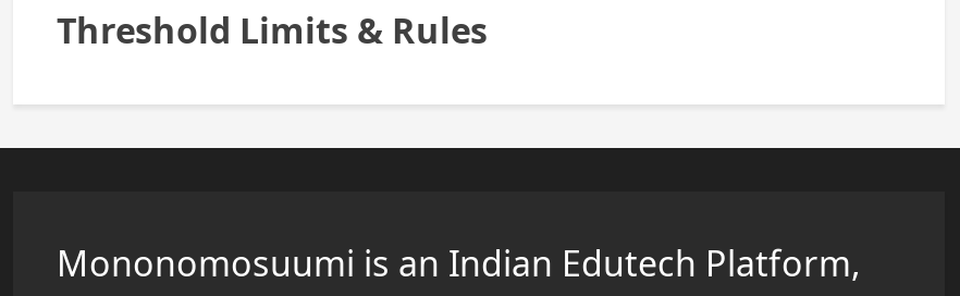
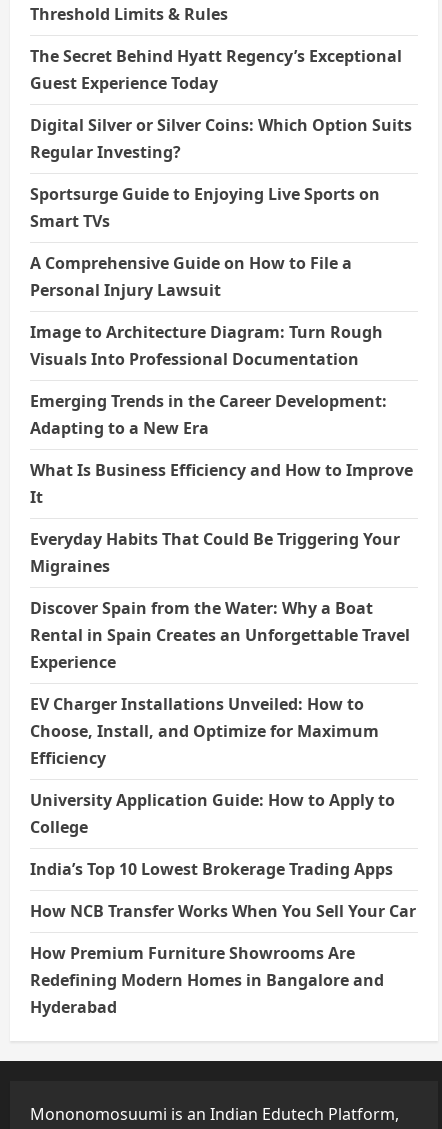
+ The Secret Behind Hyatt Regency’s Exceptional
+ Guest Experience Today
+ Digital Silver or Silver Coins: Which Option Suits
+ Regular Investing?
+ Sportsurge Guide to Enjoying Live Sports on
+ Smart TVs
+ A Comprehensive Guide on How to File a
+ Personal Injury Lawsuit
+ Image to Architecture Diagram: Turn Rough
+ Visuals Into Professional Documentation
+ Emerging Trends in the Career Development:
+ Adapting to a New Era
+ What Is Business Efficiency and How to Improve
+ It
+ Everyday Habits That Could Be Triggering Your
+ Migraines
+ Discover Spain from the Water: Why a Boat
+ Rental in Spain Creates an Unforgettable Travel
+ Experience
+ EV Charger Installations Unveiled: How to
+ Choose, Install, and Optimize for Maximum
+ Efficiency
+ University Application Guide: How to Apply to
+ College
+ India’s Top 10 Lowest Brokerage Trading Apps
+ How NCB Transfer Works When You Sell Your Car
+ How Premium Furniture Showrooms Are
+ Redefining Modern Homes in Bangalore and
+ Hyderabad
